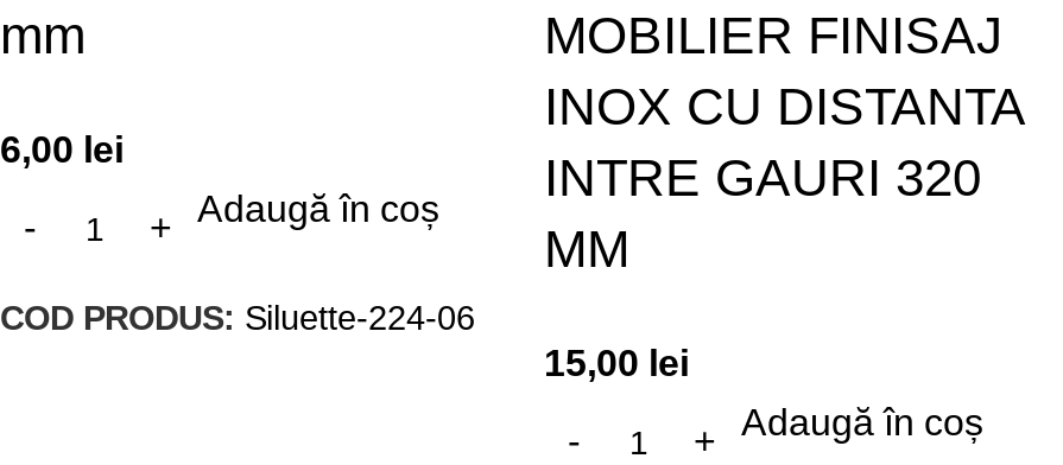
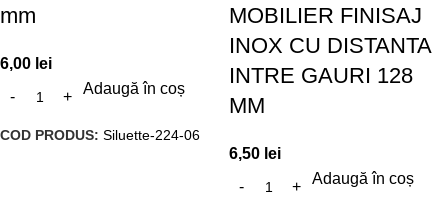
- INTRE GAURI 320
+ INTRE GAURI 128

- 15,00 lei
+ 6,50 lei
